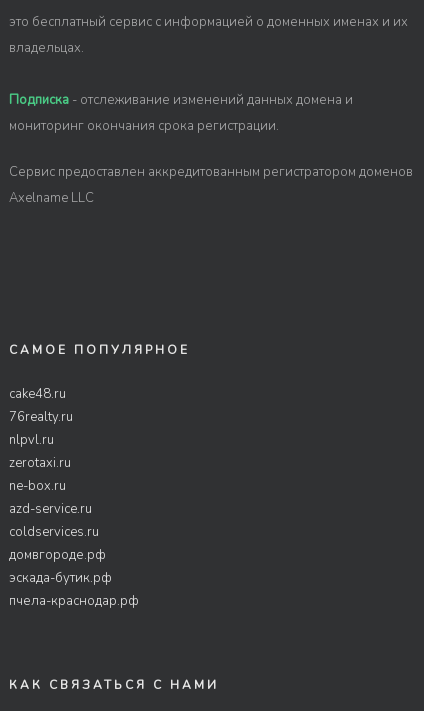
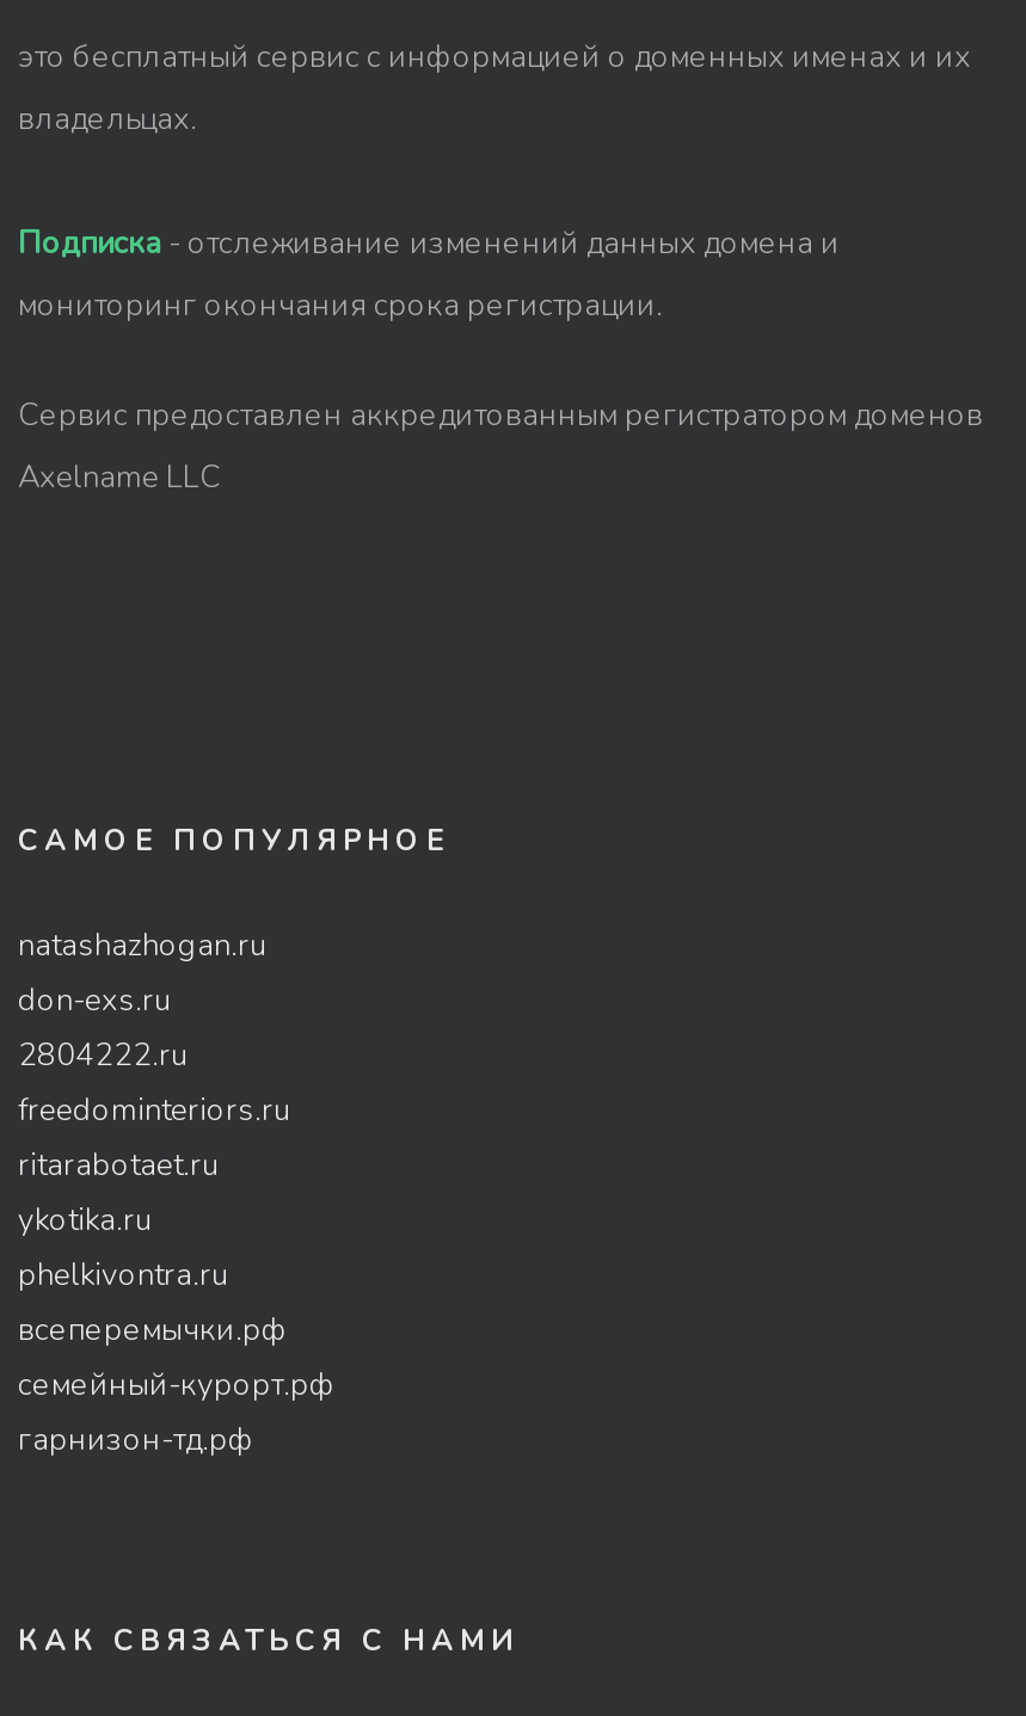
- cake48.ru
- 76realty.ru
- nlpvl.ru
- zerotaxi.ru
- ne-box.ru
- azd-service.ru
- coldservices.ru
- домвгороде.рф
- эскада-бутик.рф
- пчела-краснодар.рф
+ natashazhogan.ru
+ don-exs.ru
+ 2804222.ru
+ freedominteriors.ru
+ ritarabotaet.ru
+ ykotika.ru
+ phelkivontra.ru
+ всеперемычки.рф
+ семейный-курорт.рф
+ гарнизон-тд.рф
